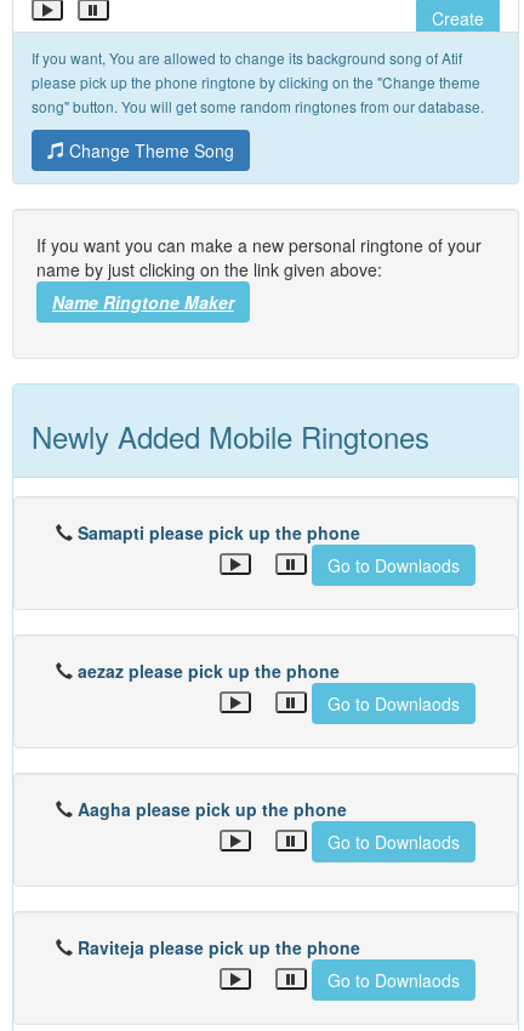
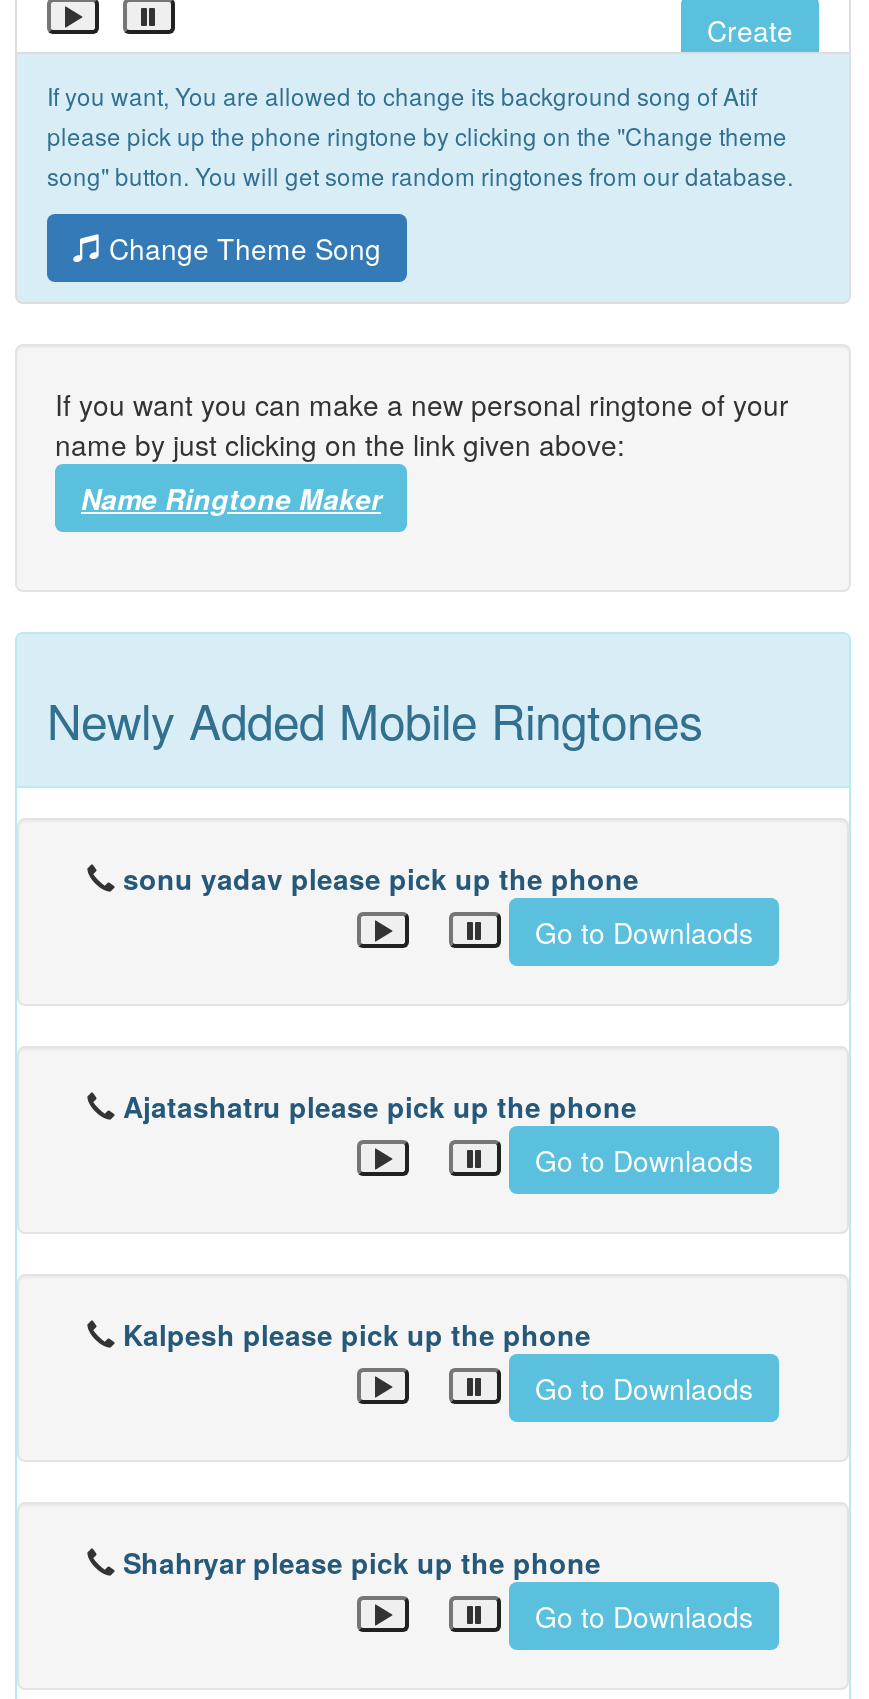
- Samapti please pick up the phone
+ sonu yadav please pick up the phone

- aezaz please pick up the phone
+ Ajatashatru please pick up the phone

- Aagha please pick up the phone
+ Kalpesh please pick up the phone

- Raviteja please pick up the phone
+ Shahryar please pick up the phone
